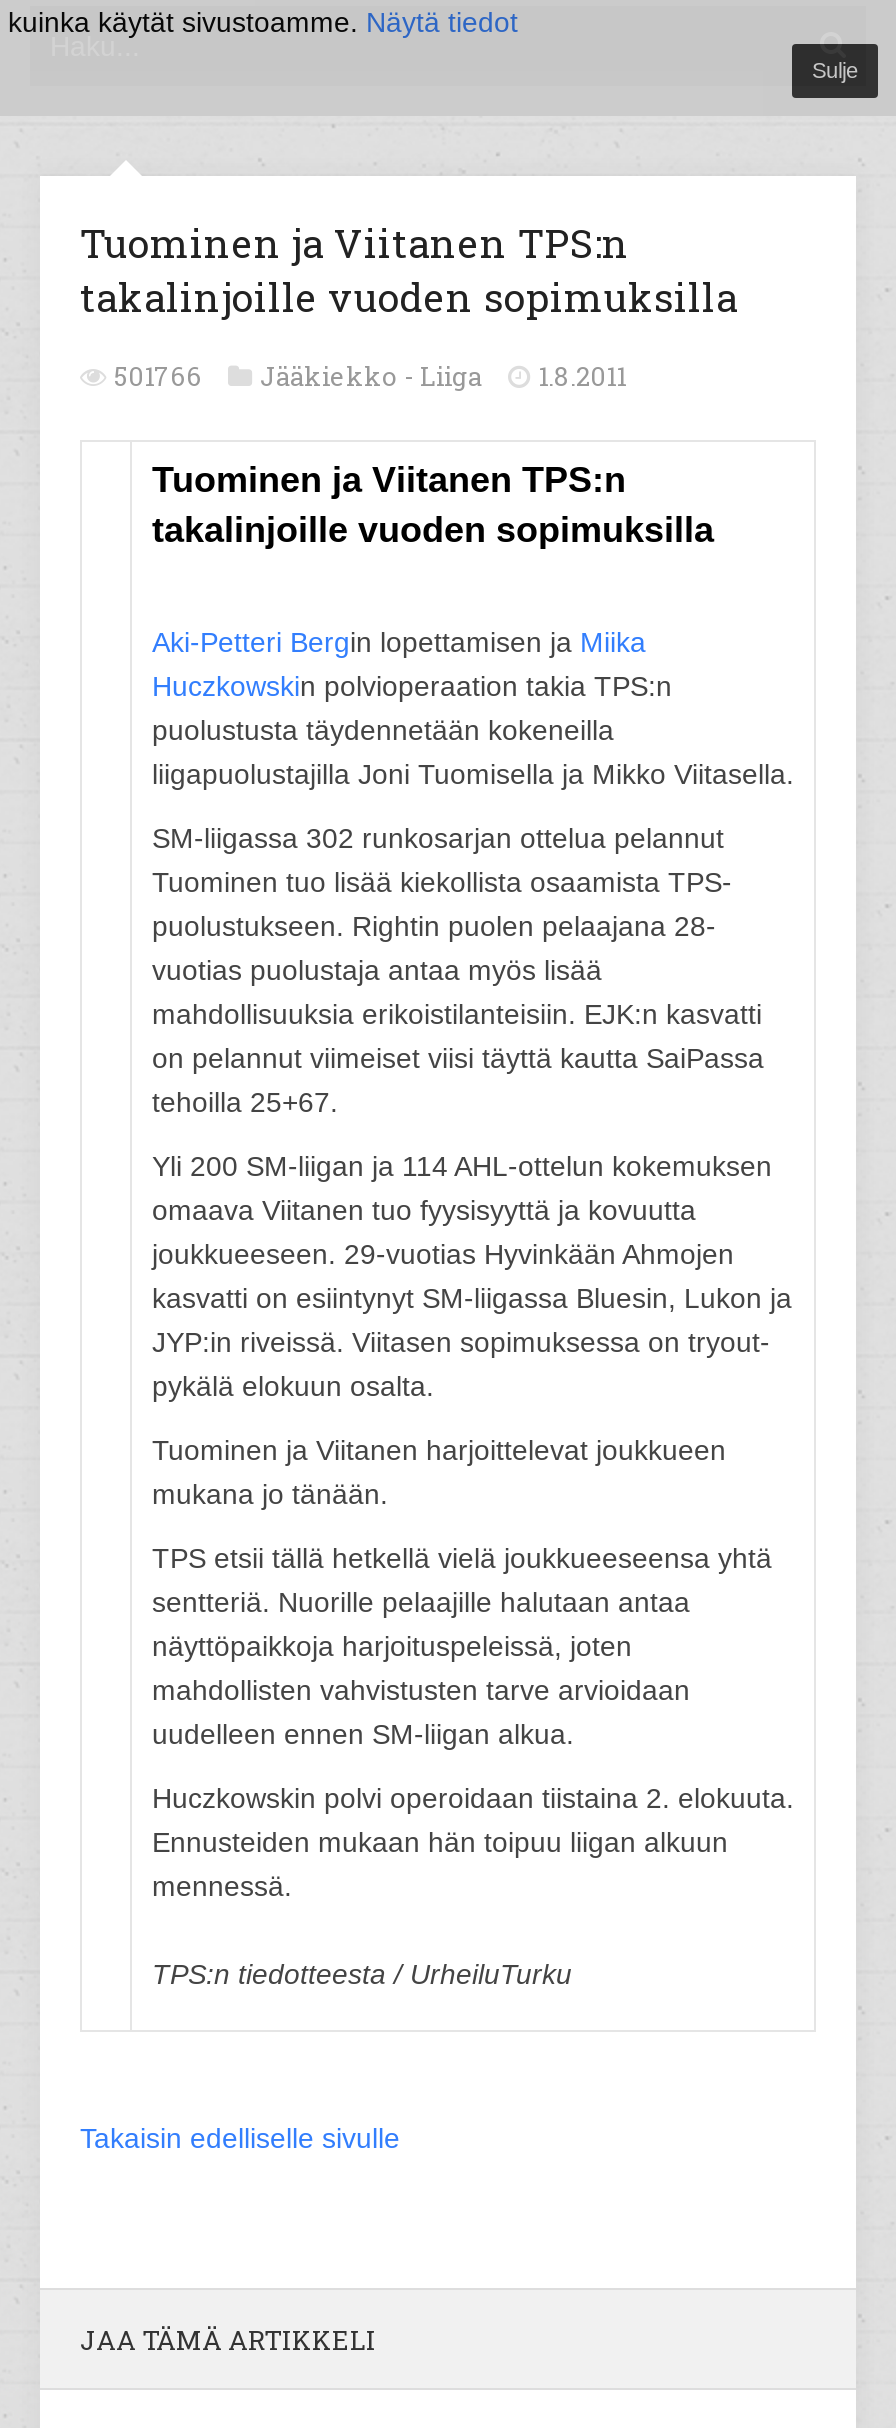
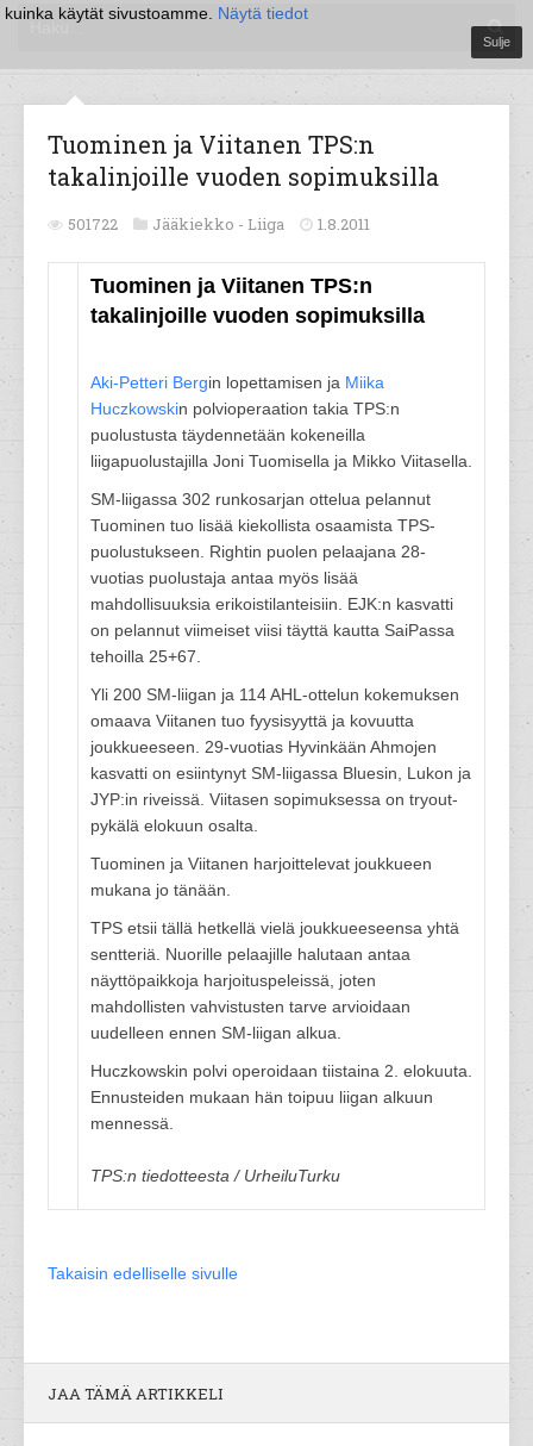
- 501766 Jääkiekko - Liiga 1.8.2011
+ 501722 Jääkiekko - Liiga 1.8.2011
